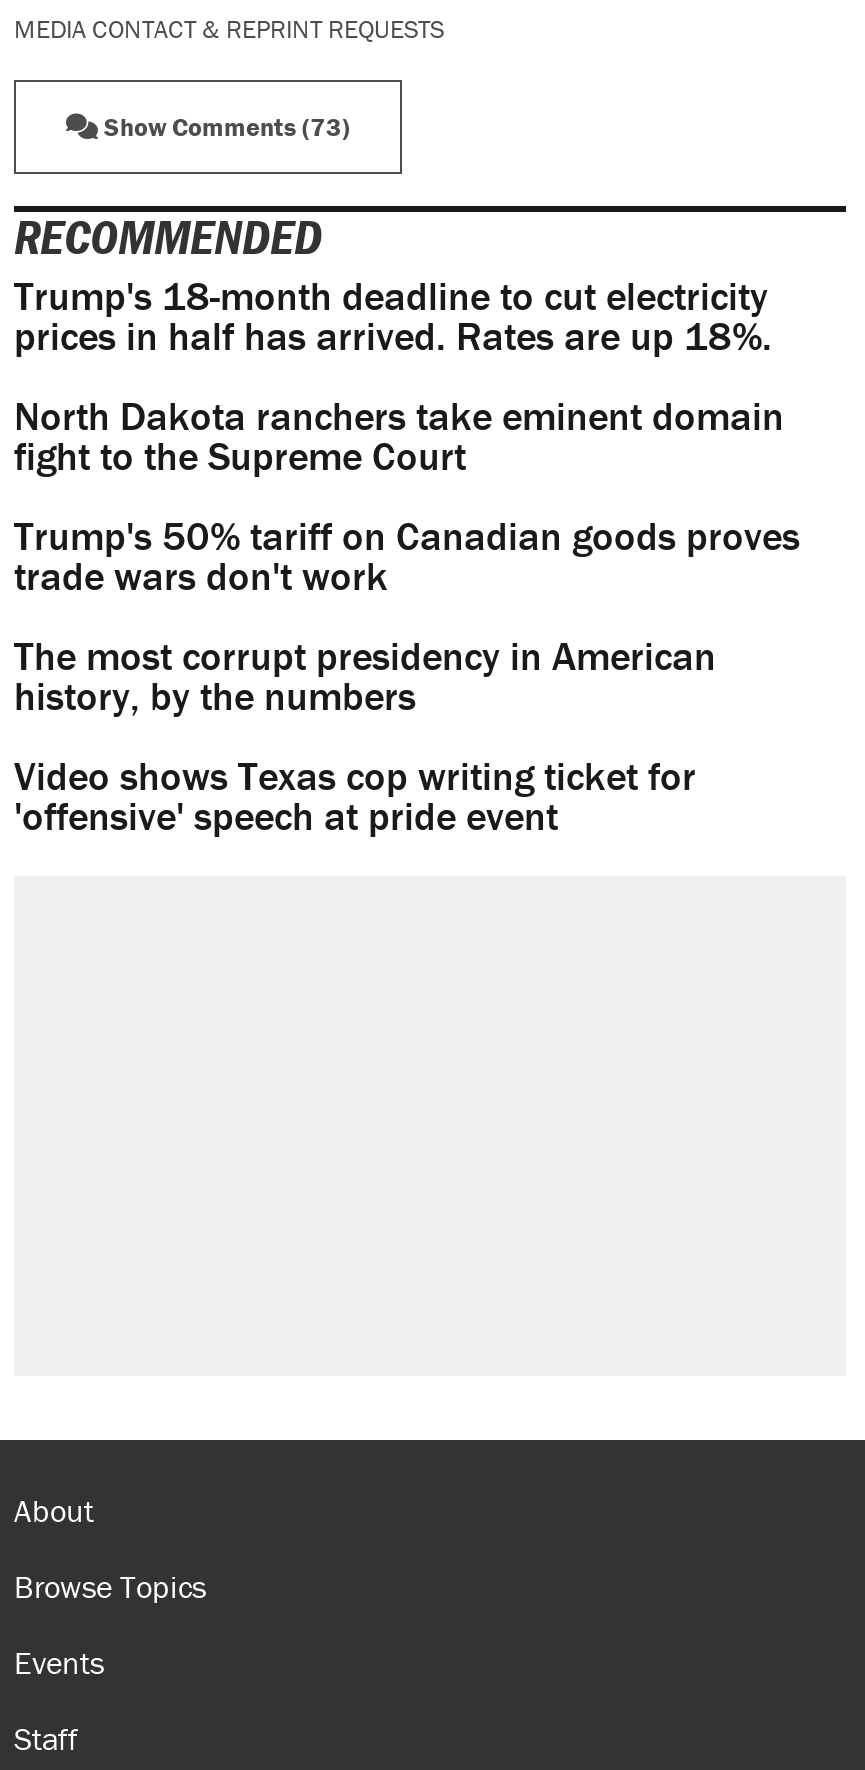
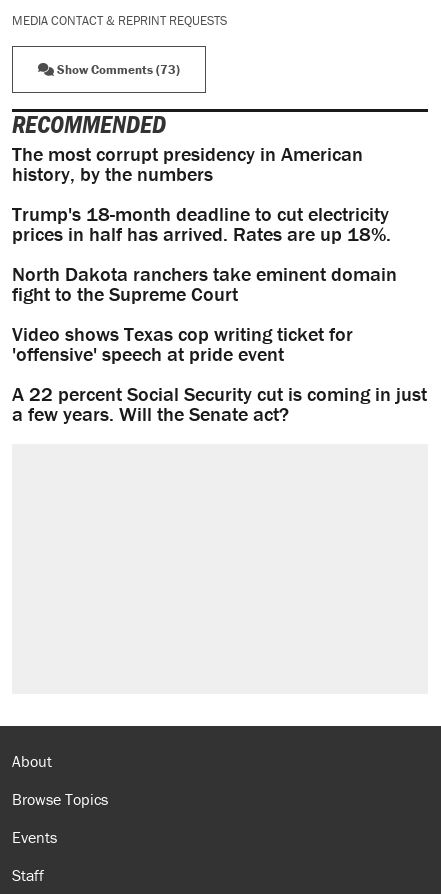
moved down: Trump's 18-month deadline to cut electricity | prices in half has arrived. Rates are up 18%. | North Dakota ranchers take eminent domain | fight to the Supreme Court

- Trump's 50% tariff on Canadian goods proves
- trade wars don't work

moved up: The most corrupt presidency in American | history, by the numbers

moved up: Video shows Texas cop writing ticket for | 'offensive' speech at pride event

+ A 22 percent Social Security cut is coming in just
+ a few years. Will the Senate act?
